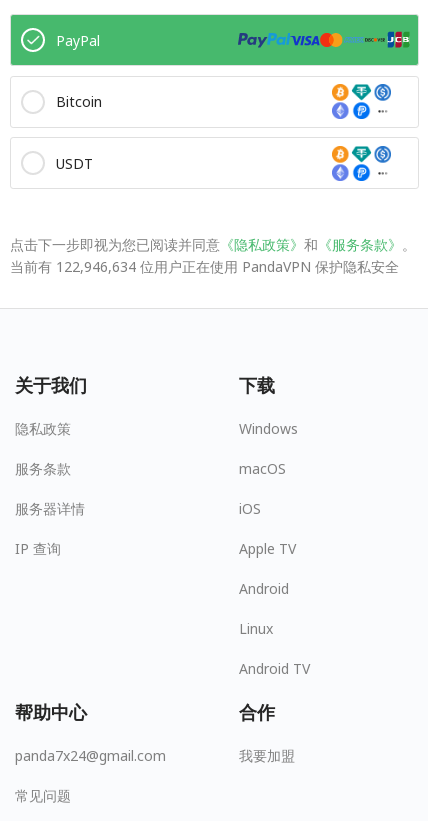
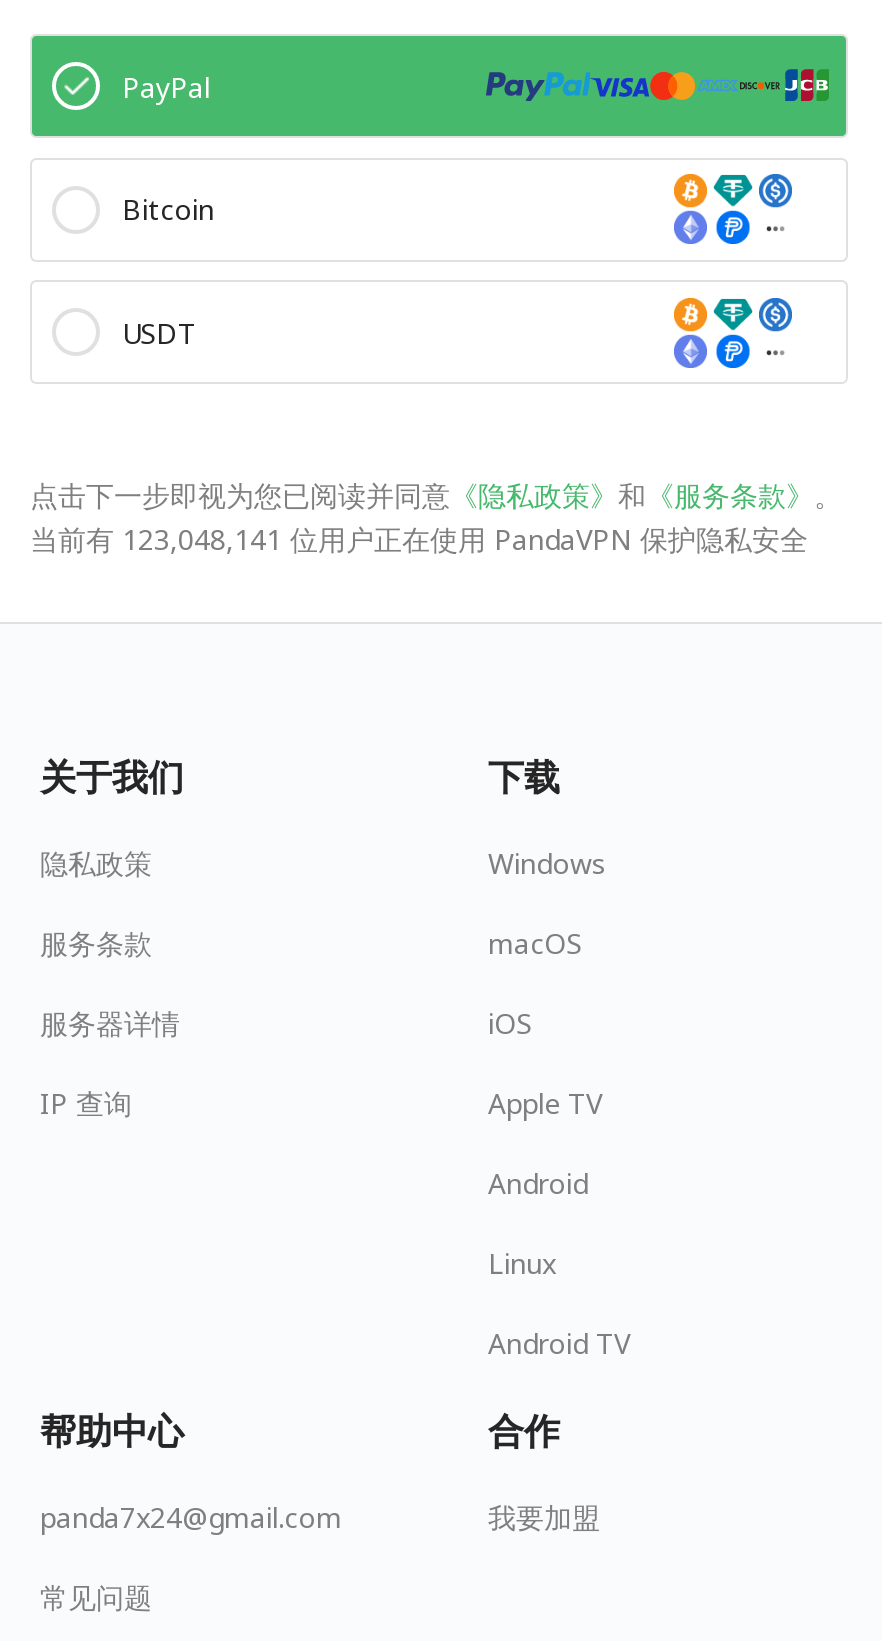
- 当前有 122,946,634 位用户正在使用 PandaVPN 保护隐私安全
+ 当前有 123,048,141 位用户正在使用 PandaVPN 保护隐私安全
